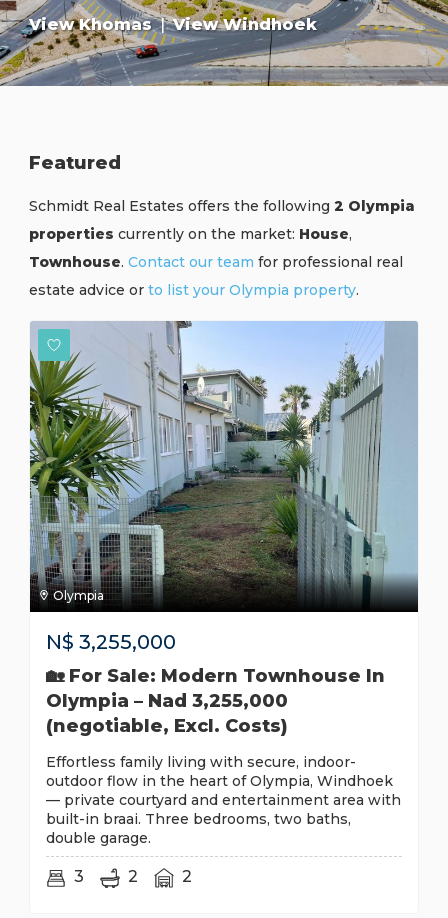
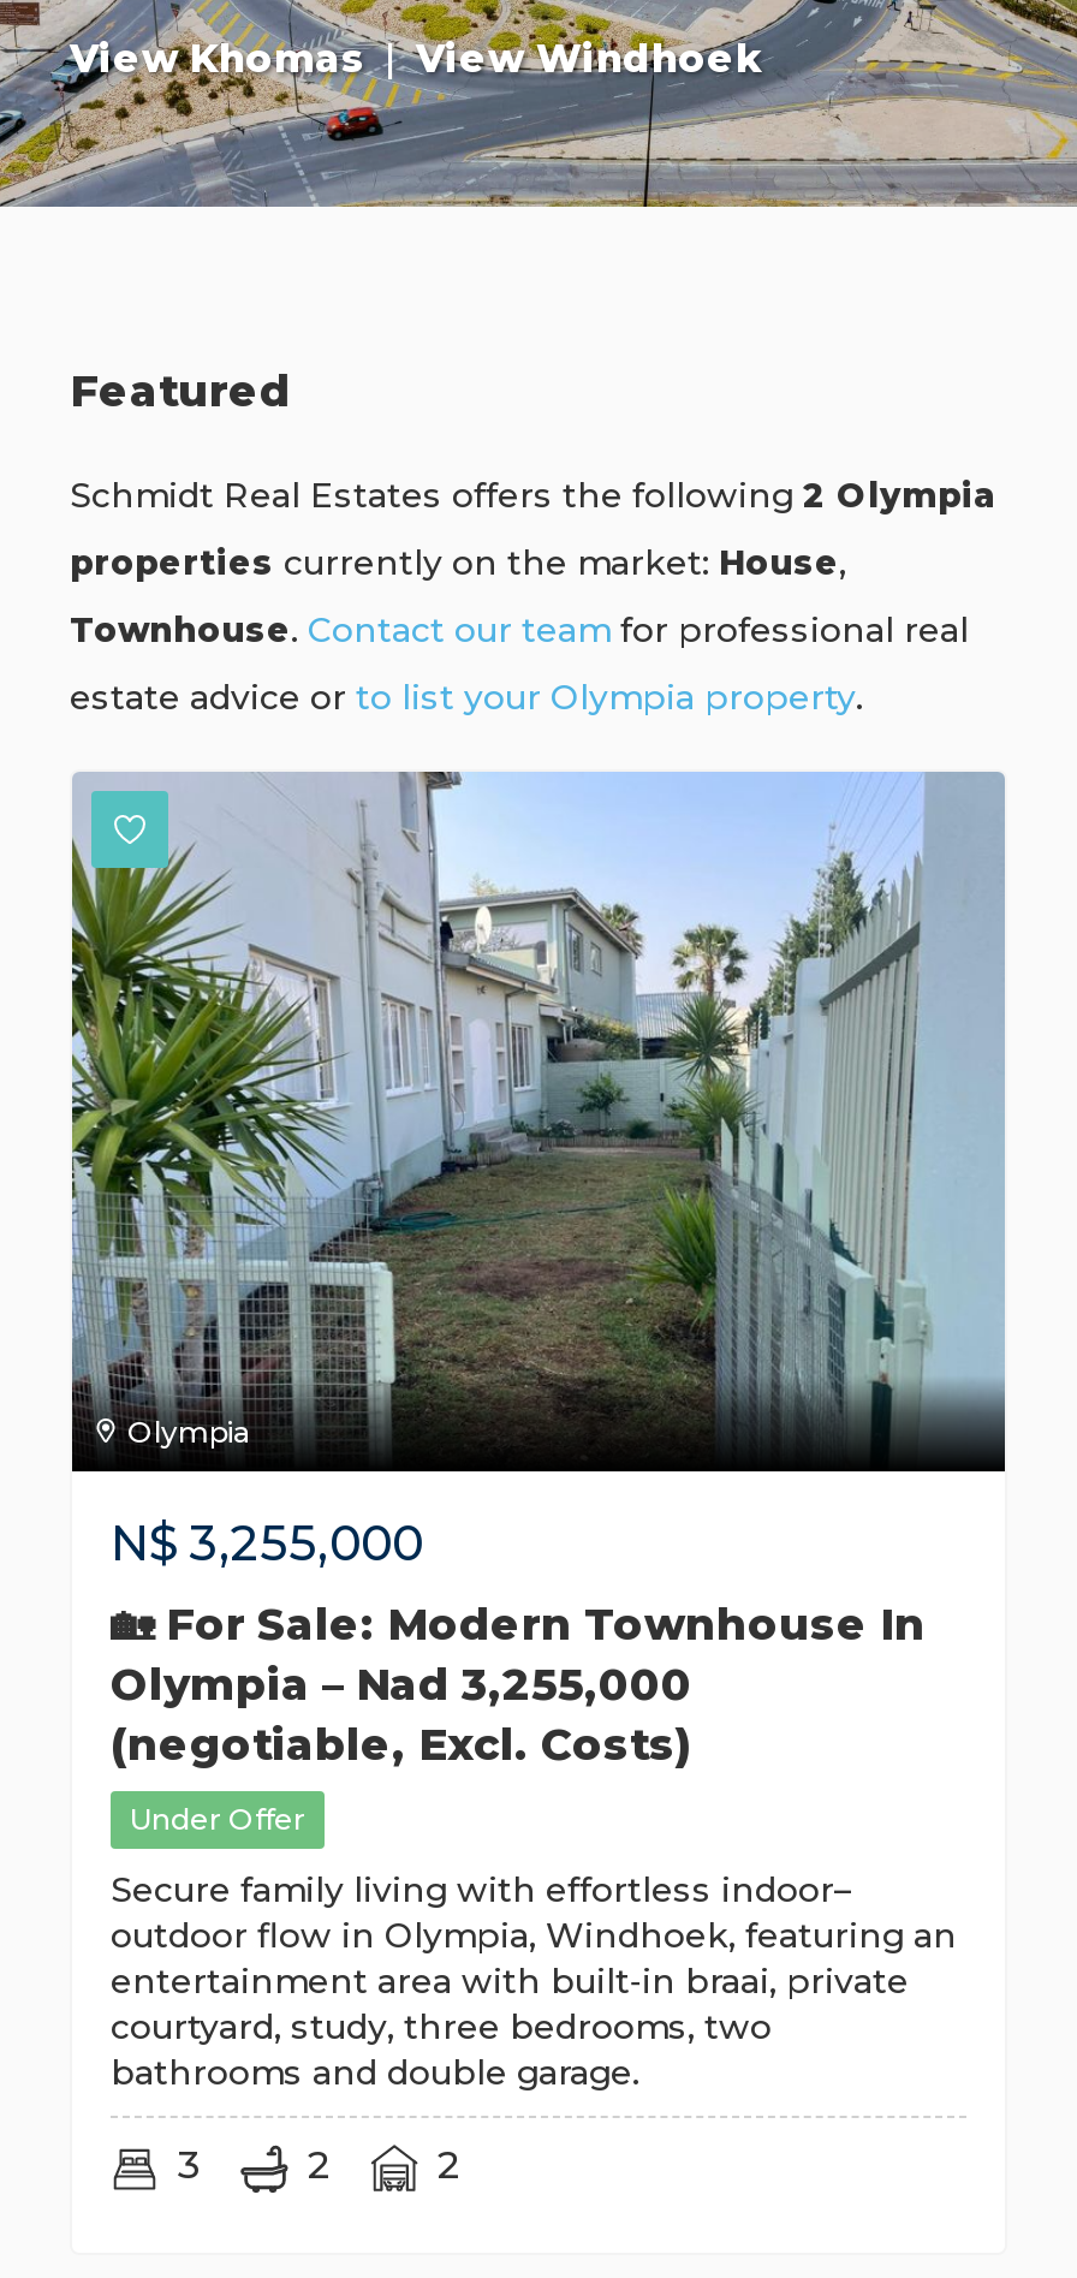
- Effortless family living with secure, indoor-
- outdoor flow in the heart of Olympia, Windhoek
- — private courtyard and entertainment area with
- built-in braai. Three bedrooms, two baths,
- double garage.
+ Under Offer
+ Secure family living with effortless indoor–
+ outdoor flow in Olympia, Windhoek, featuring an
+ entertainment area with built‑in braai, private
+ courtyard, study, three bedrooms, two
+ bathrooms and double garage.
